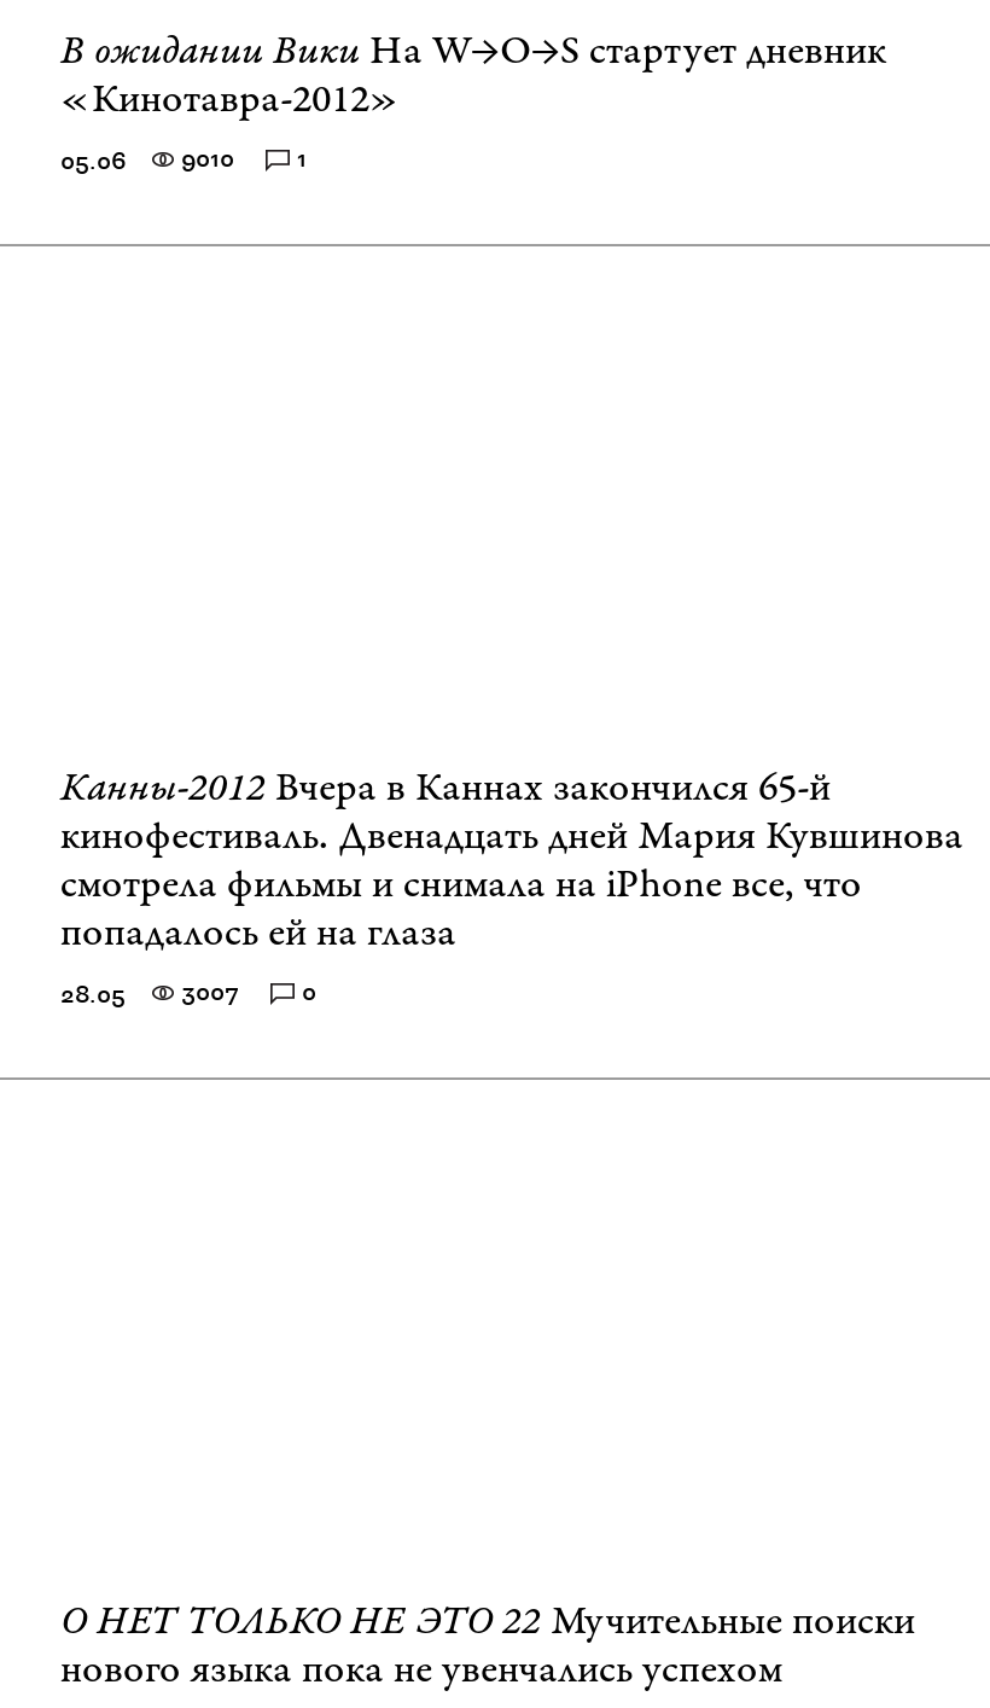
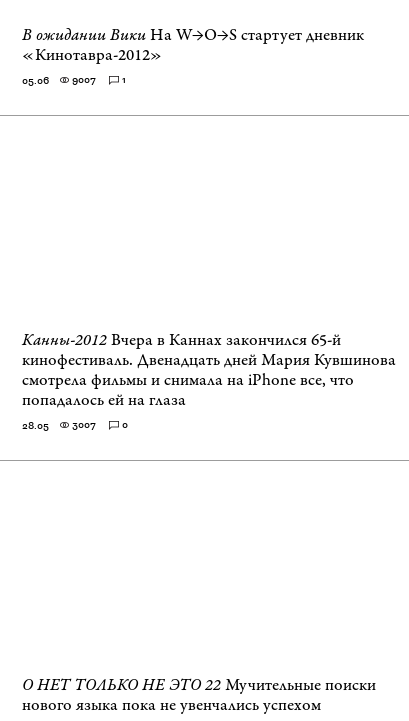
- 05.06 9010
+ 05.06 9007
